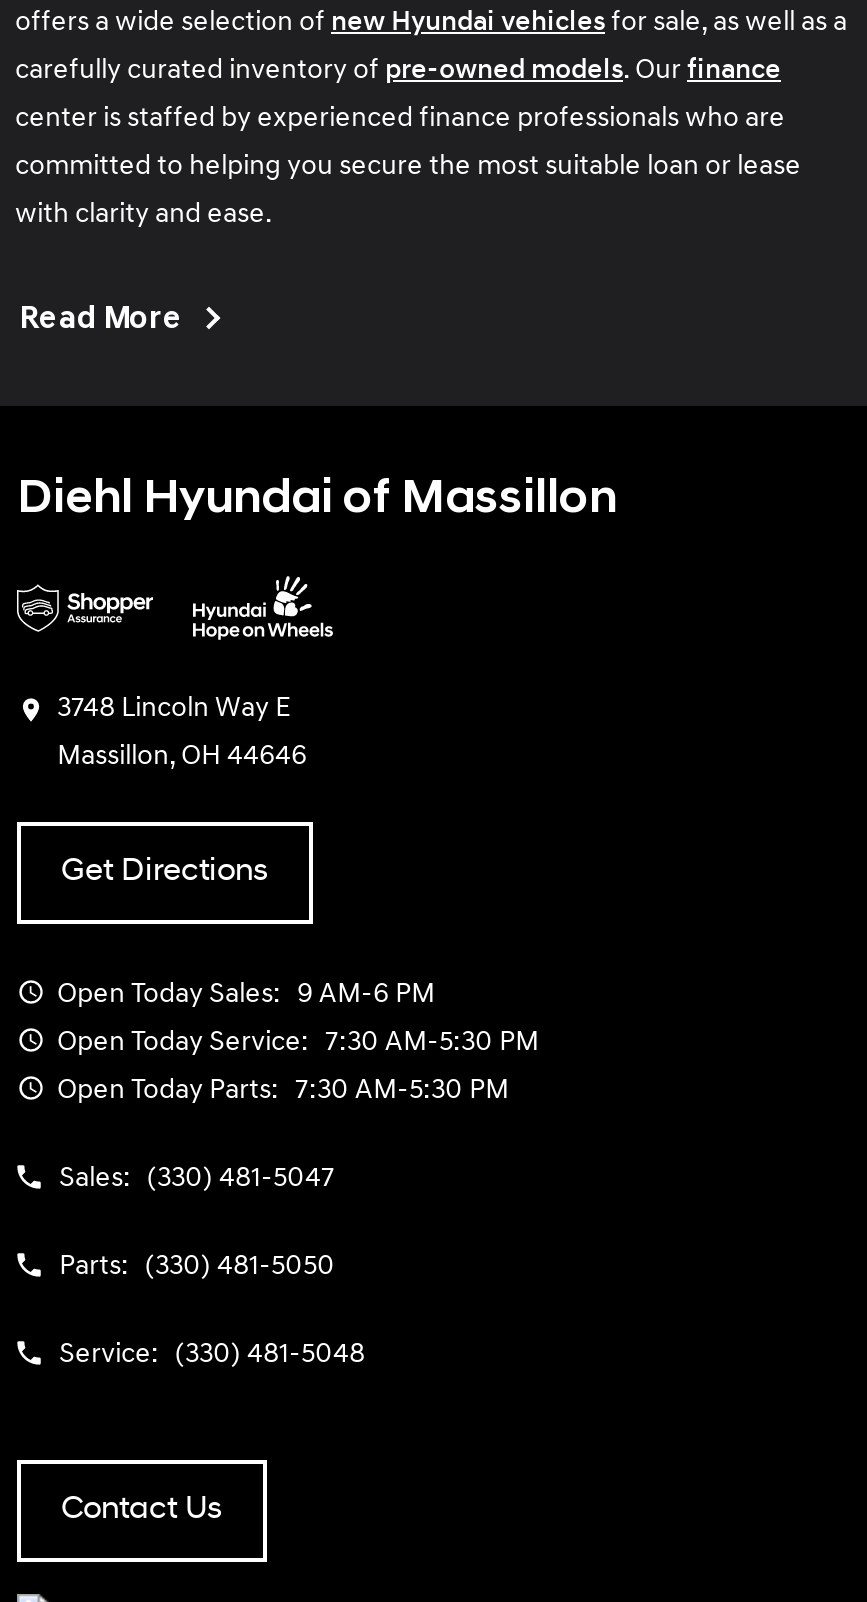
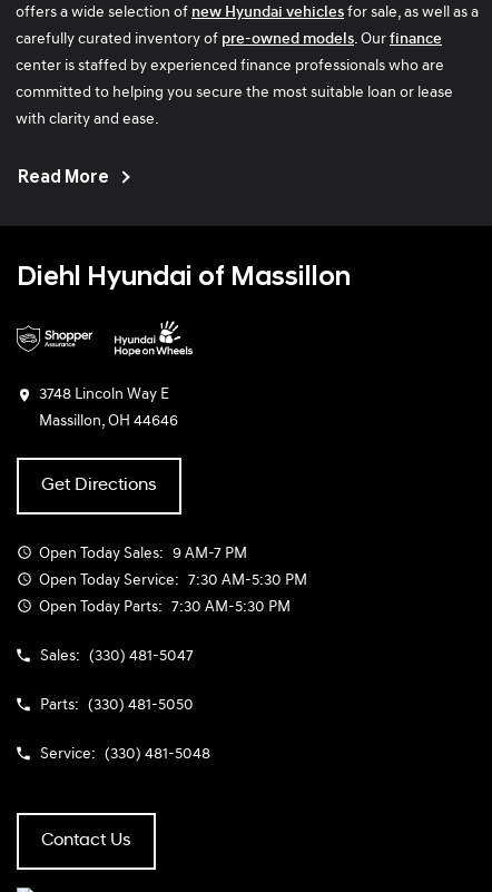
- Open Today Sales: 9 AM-6 PM
+ Open Today Sales: 9 AM-7 PM
